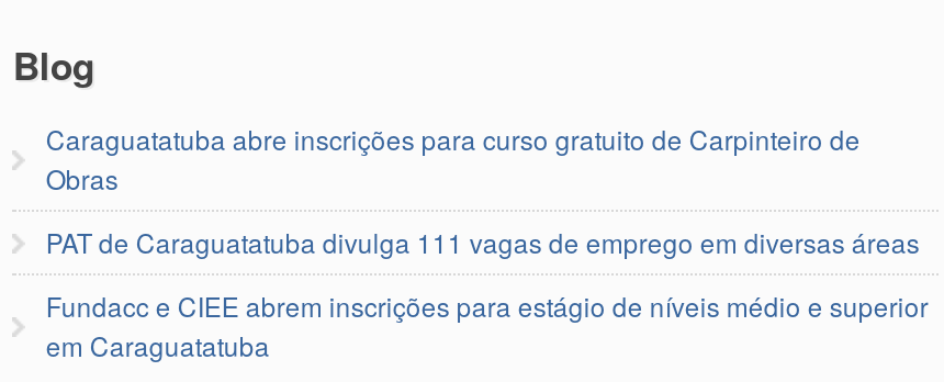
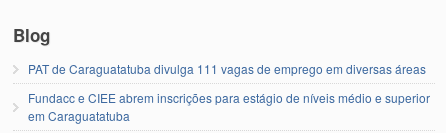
- Caraguatatuba abre inscrições para curso gratuito de Carpinteiro de
- Obras
